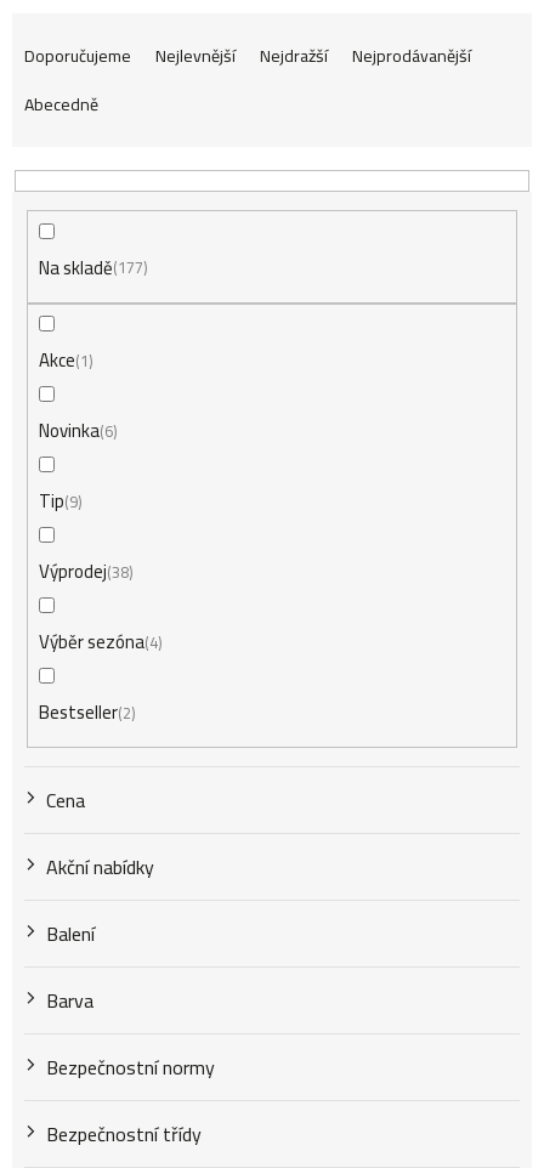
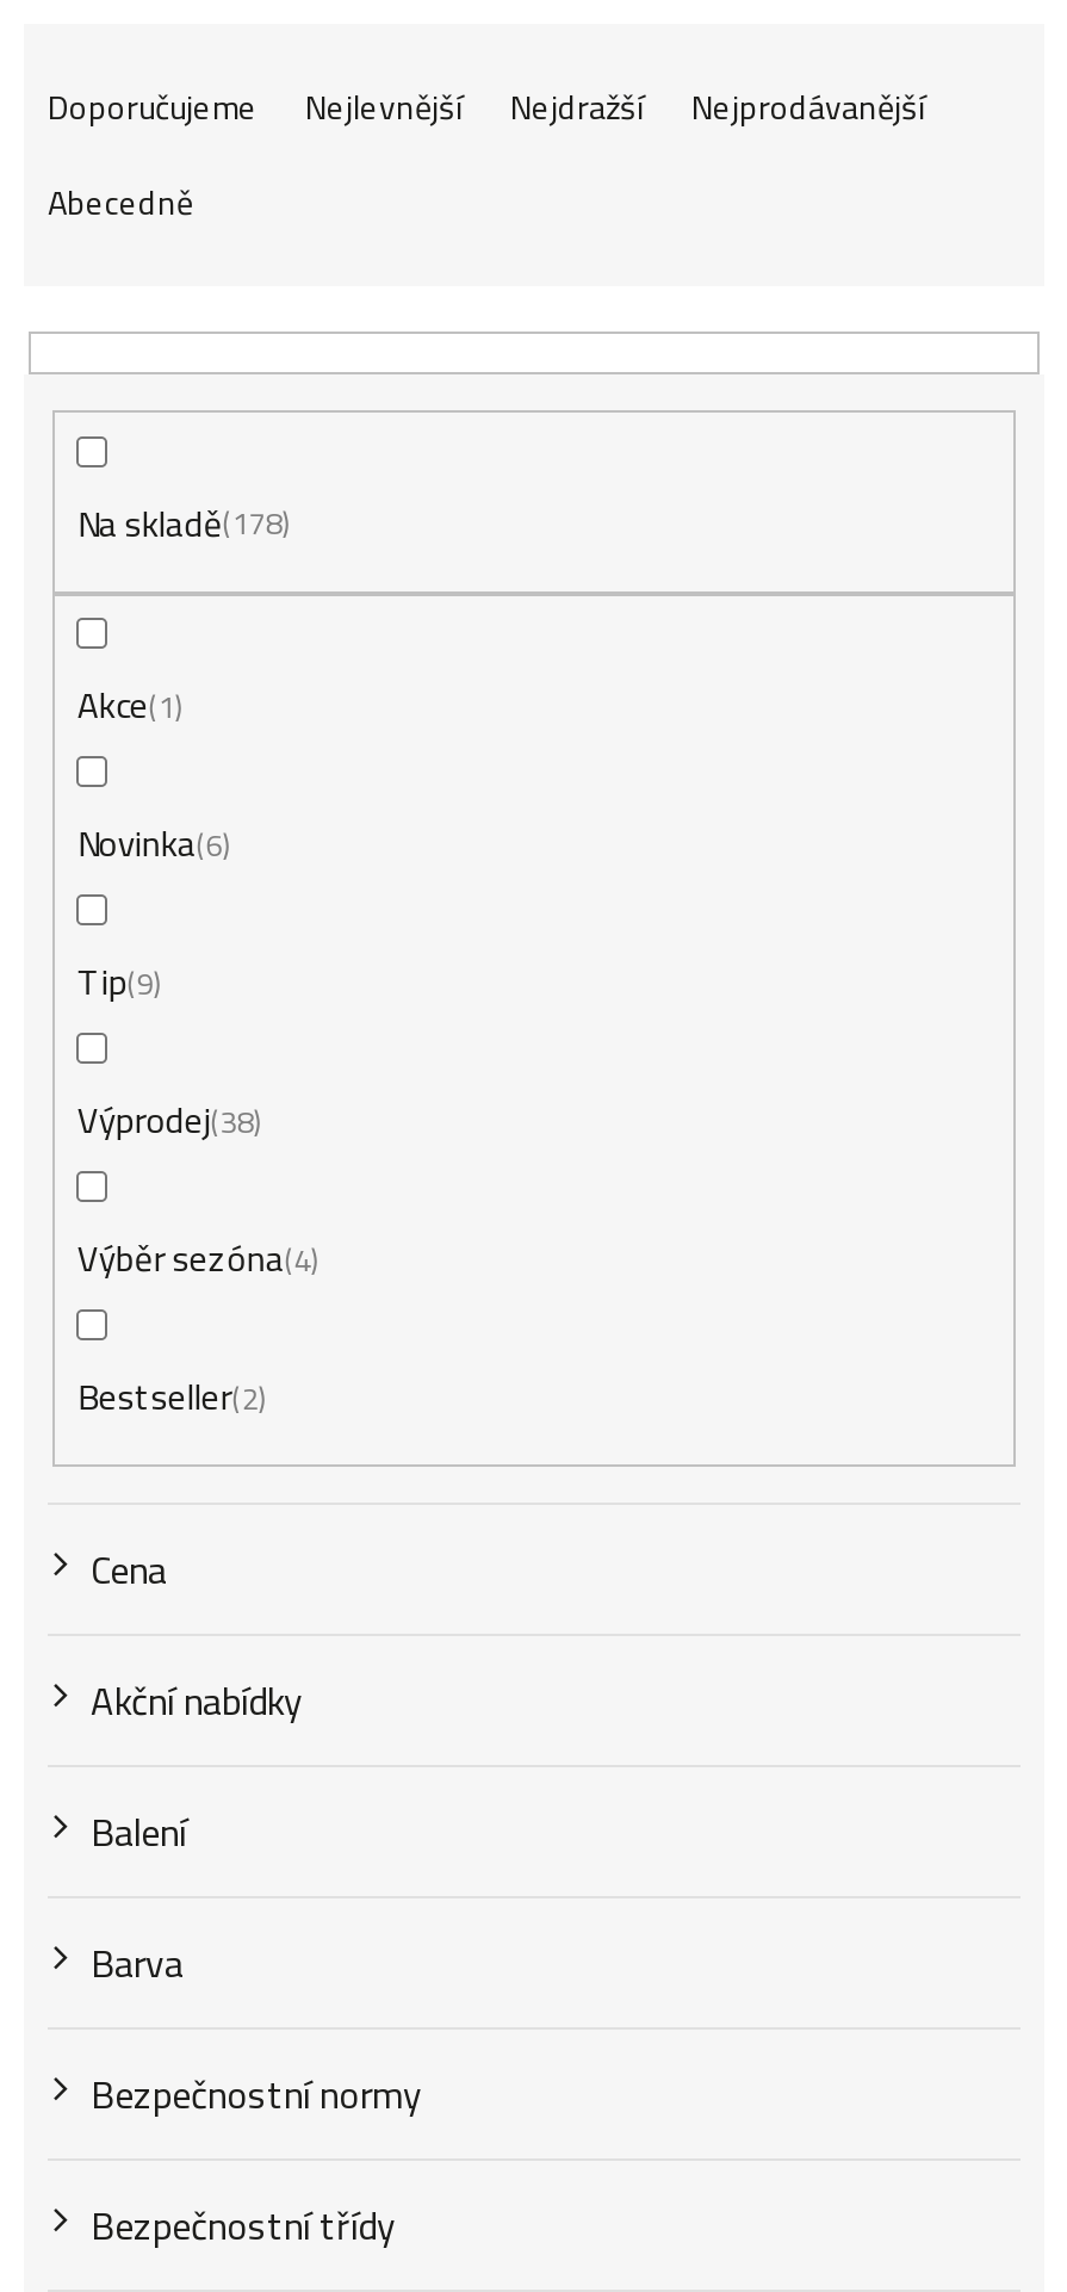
- Na skladě 177
+ Na skladě 178
